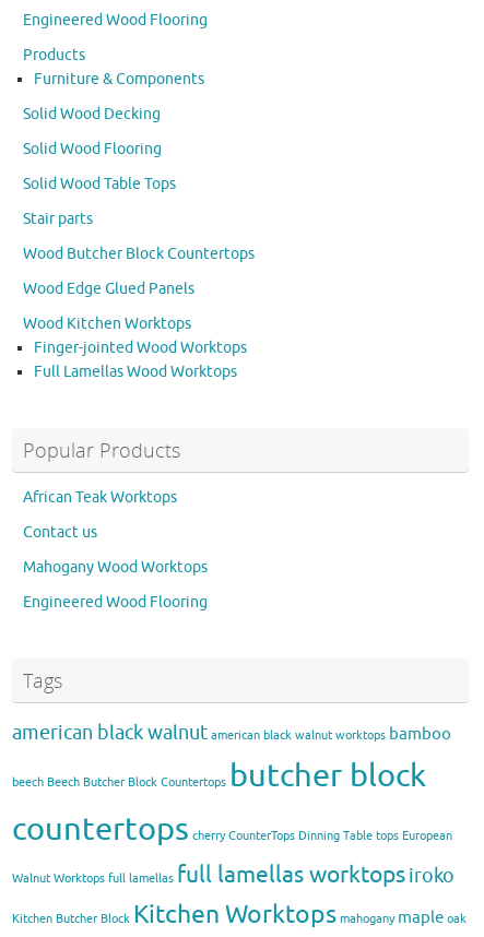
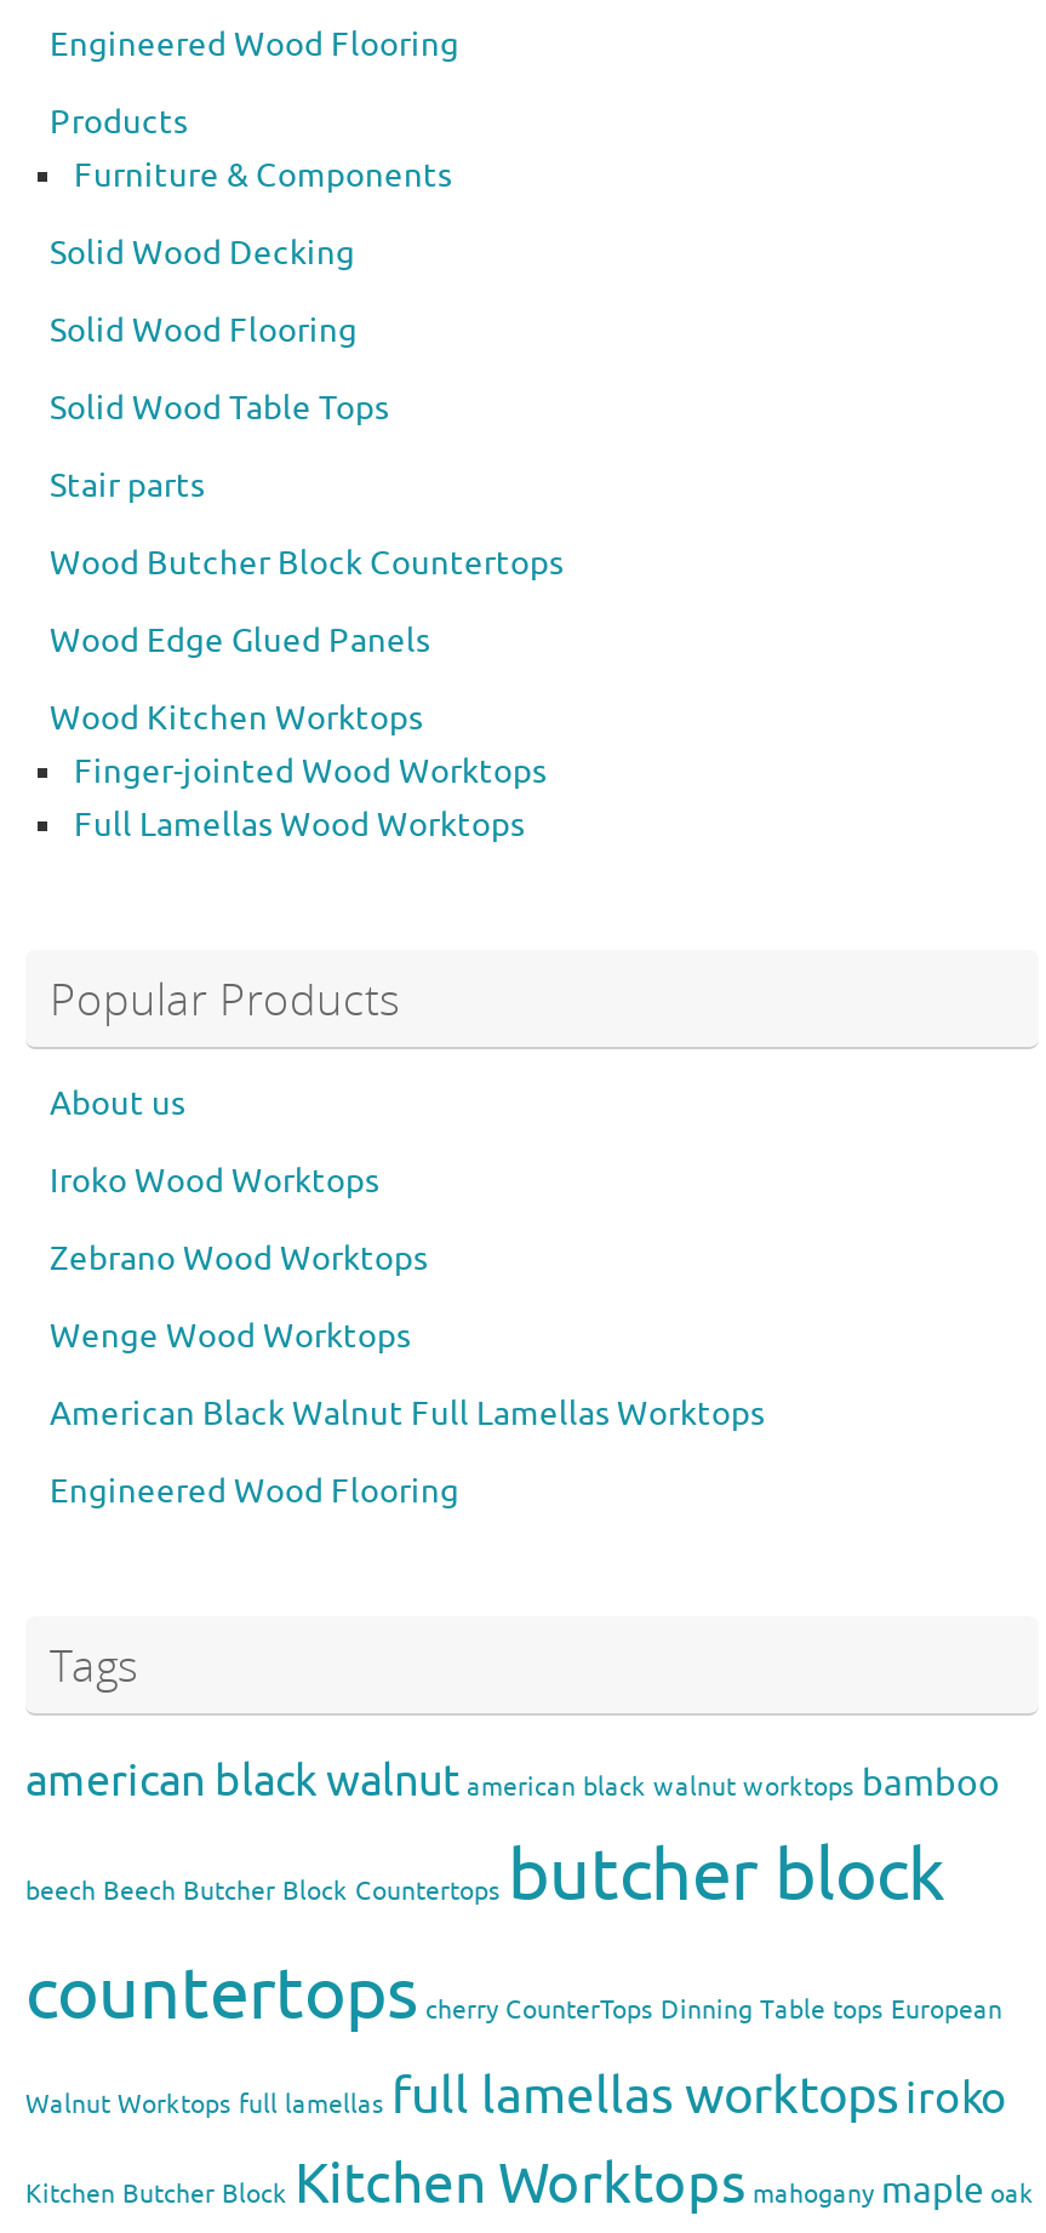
- African Teak Worktops
- Contact us
- Mahogany Wood Worktops
+ About us
+ Iroko Wood Worktops
+ Zebrano Wood Worktops
+ Wenge Wood Worktops
+ American Black Walnut Full Lamellas Worktops
